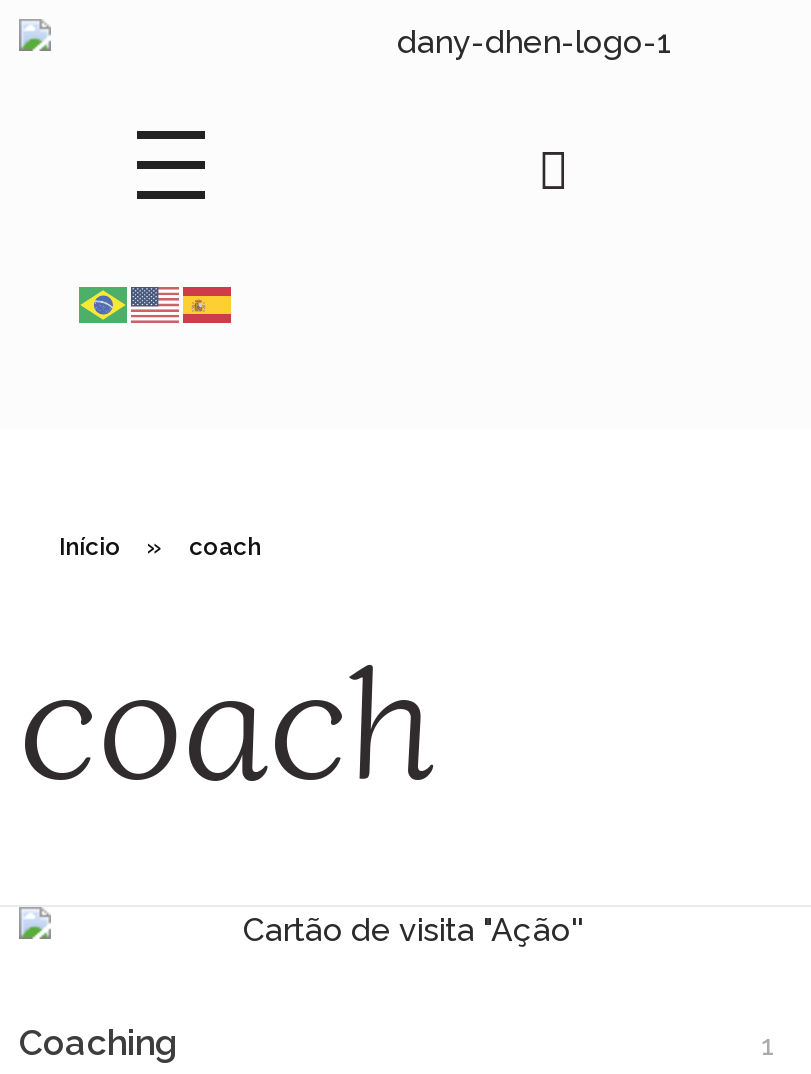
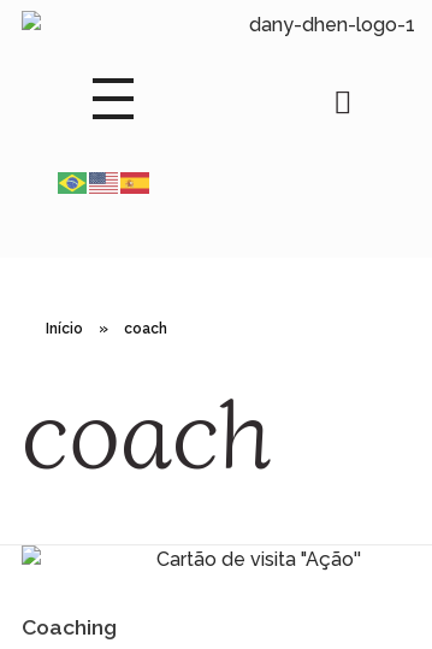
- 1
